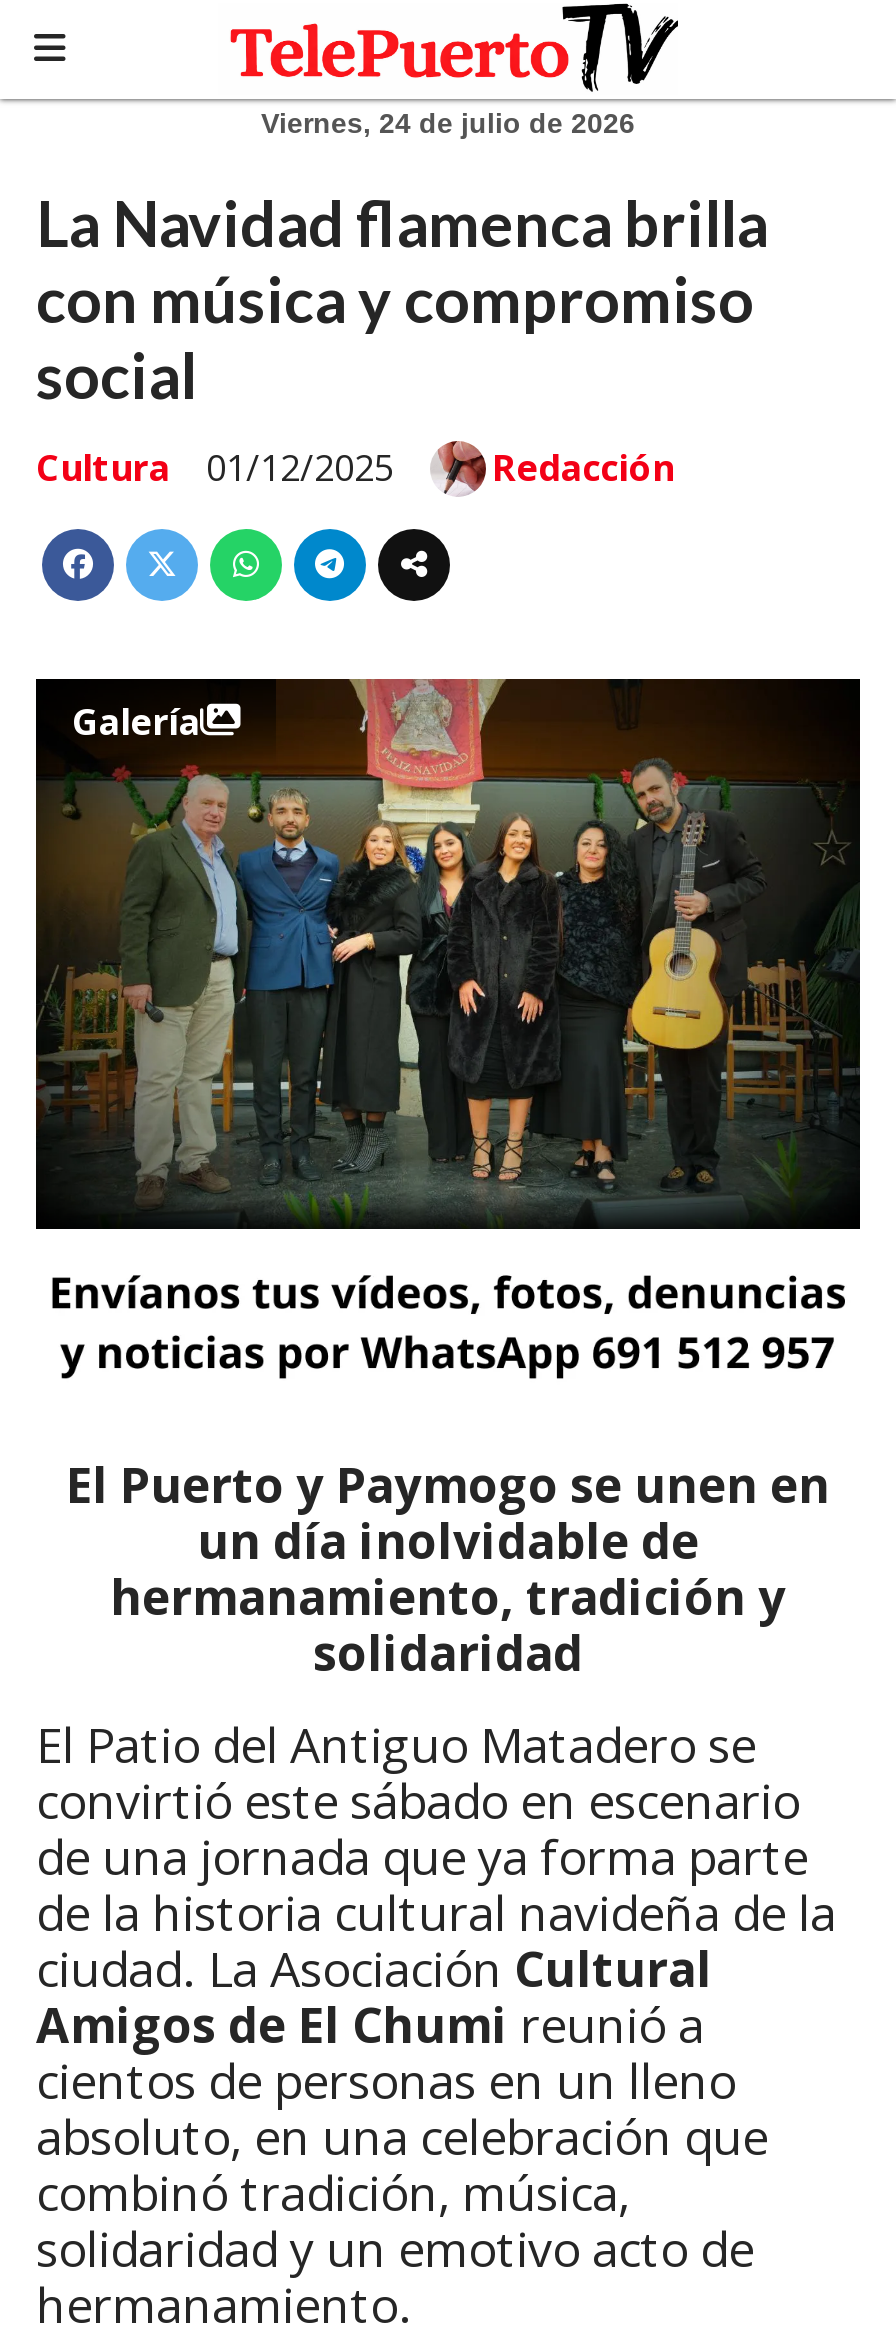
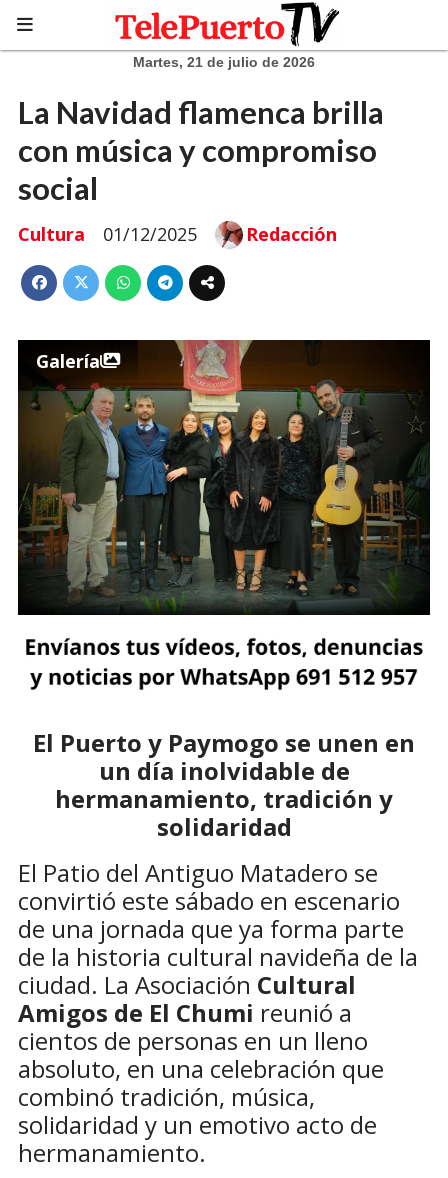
- Viernes, 24 de julio de 2026
+ Martes, 21 de julio de 2026
